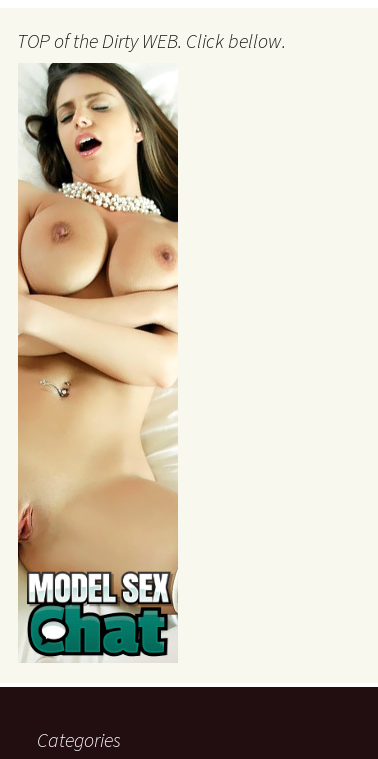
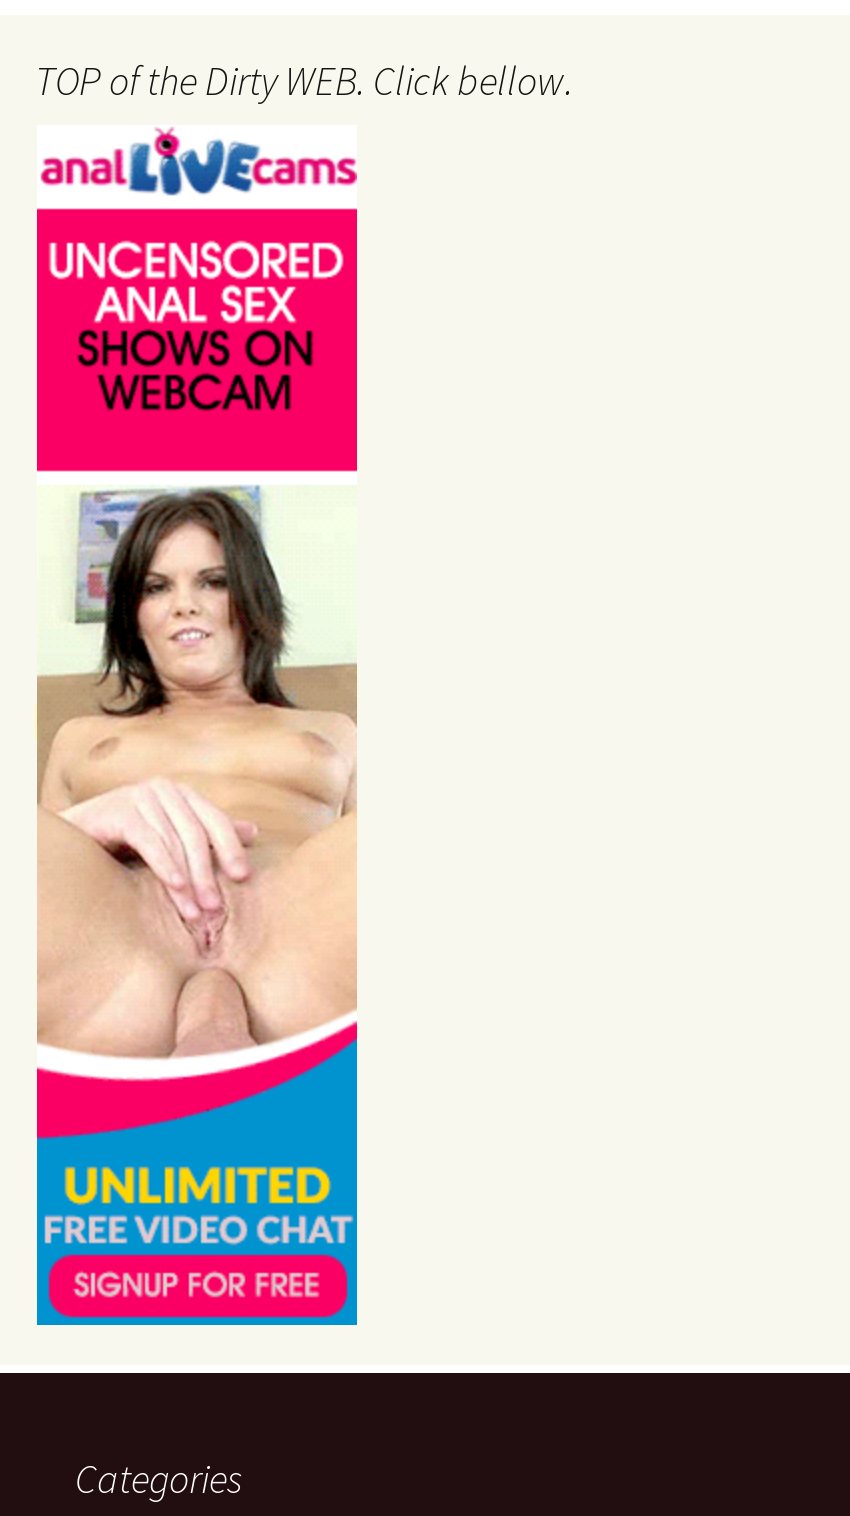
- [image]
+ [image]
